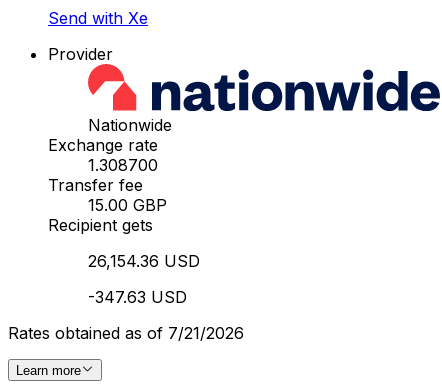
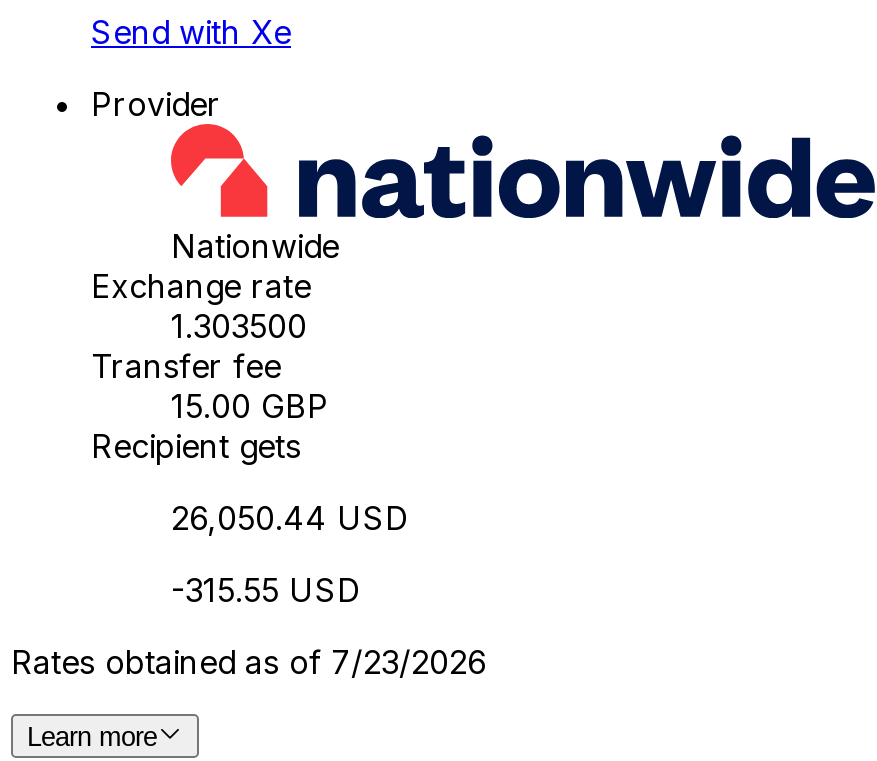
- 1.308700
+ 1.303500

- 26,154.36 USD
+ 26,050.44 USD

- -347.63 USD
+ -315.55 USD

- Rates obtained as of 7/21/2026
+ Rates obtained as of 7/23/2026
